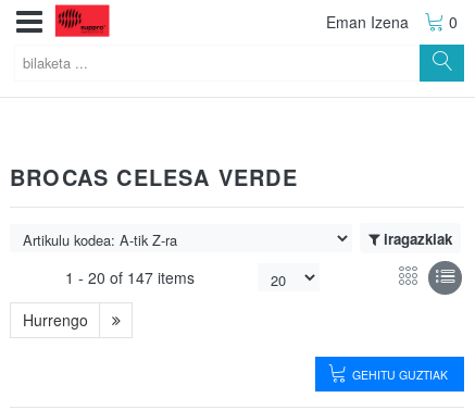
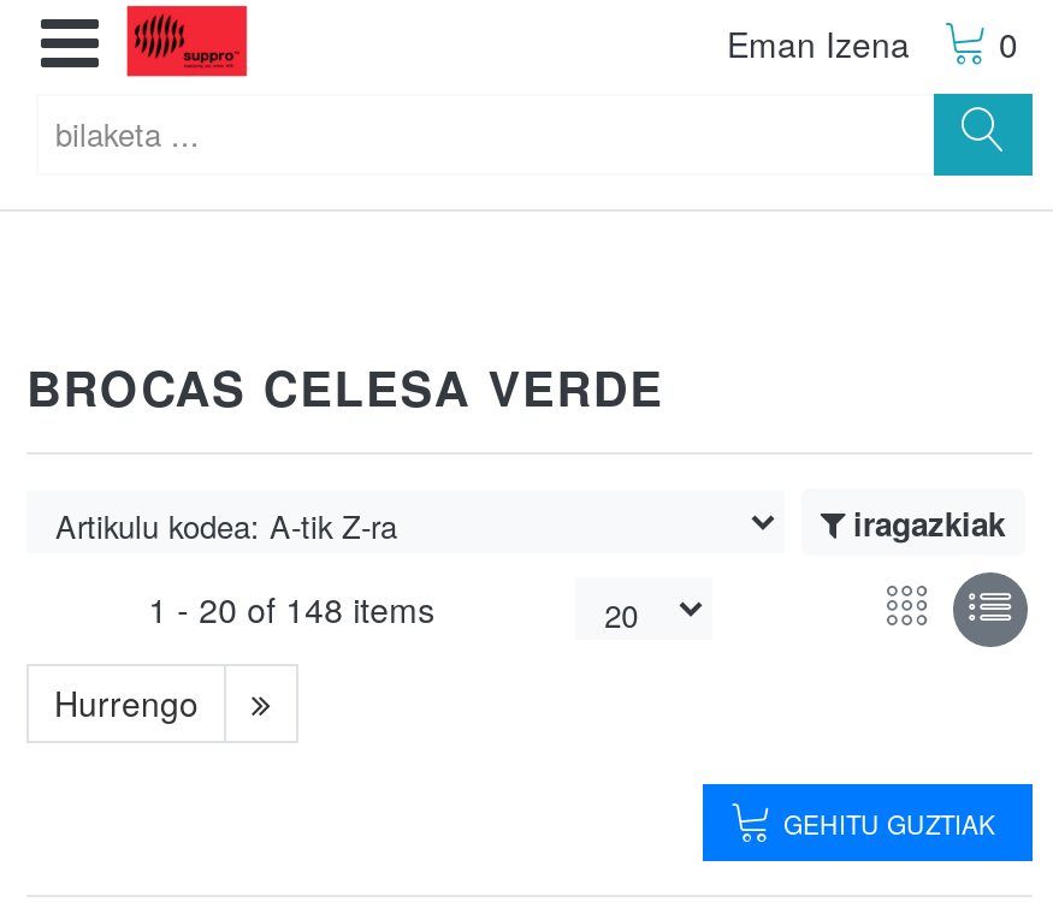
- 1 - 20 of 147 items
+ 1 - 20 of 148 items
